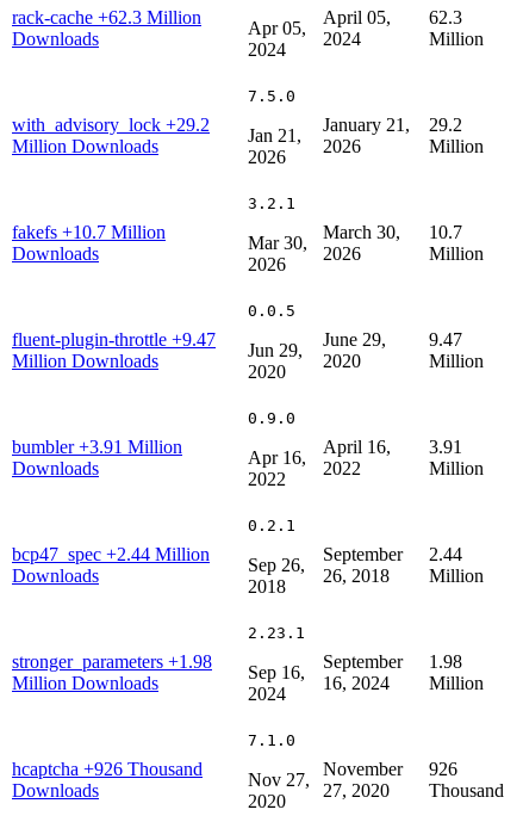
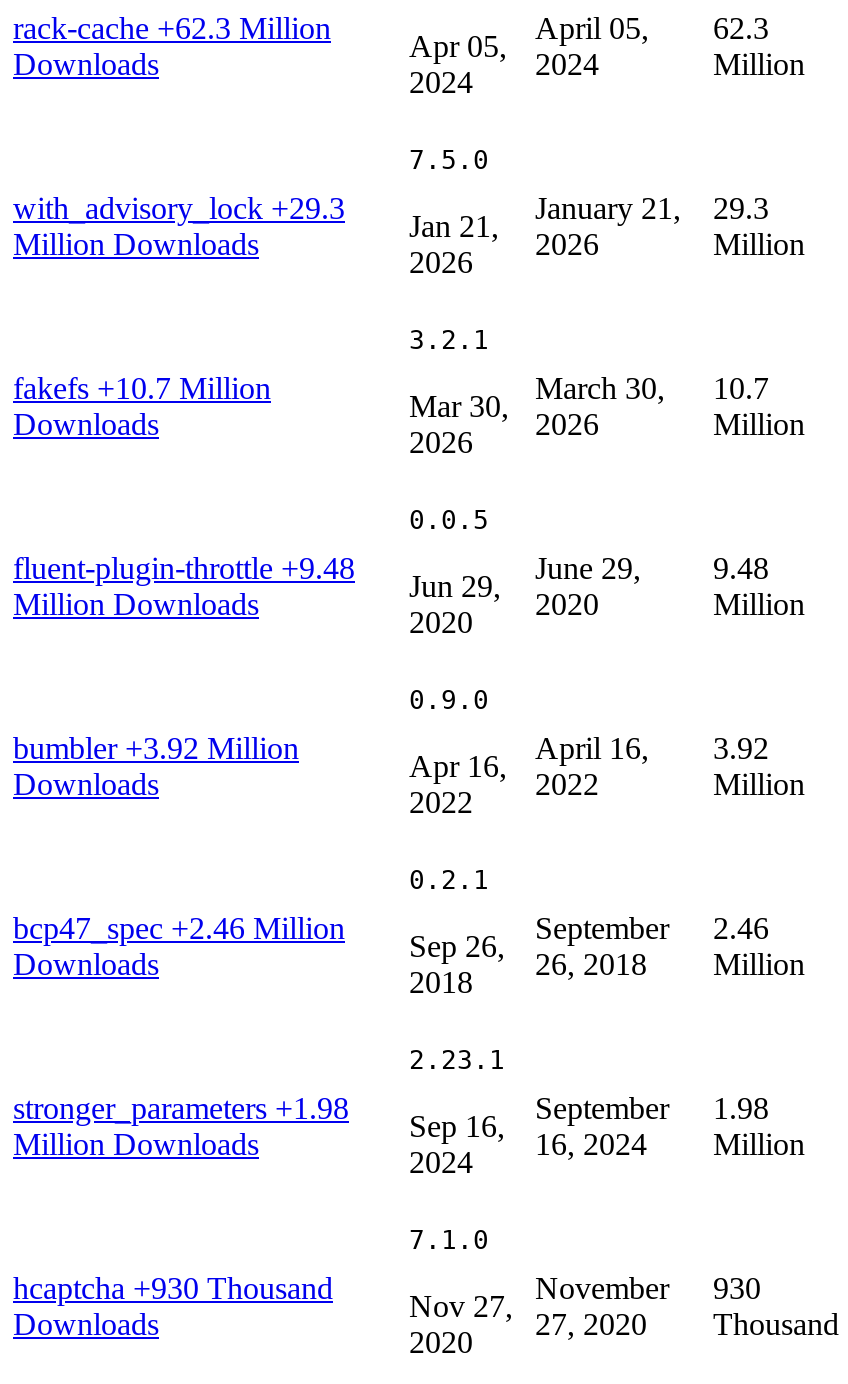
- with_advisory_lock +29.2
+ with_advisory_lock +29.3

- January 21, 29.2
+ January 21, 29.3

- fluent-plugin-throttle +9.47
+ fluent-plugin-throttle +9.48

- 9.47
+ 9.48

- bumbler +3.91 Million
+ bumbler +3.92 Million

- April 16, 3.91
+ April 16, 3.92

- bcp47_spec +2.44 Million
+ bcp47_spec +2.46 Million

- September 2.44
+ September 2.46

- hcaptcha +926 Thousand
+ hcaptcha +930 Thousand

- November 926
+ November 930
